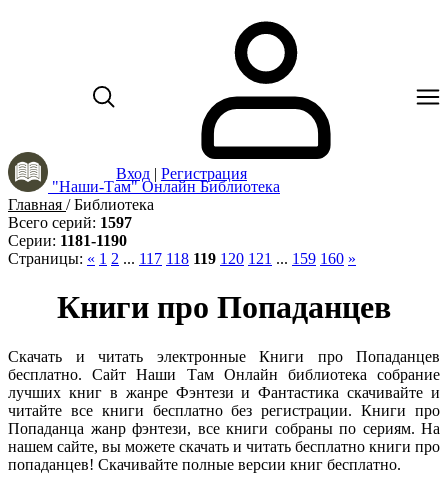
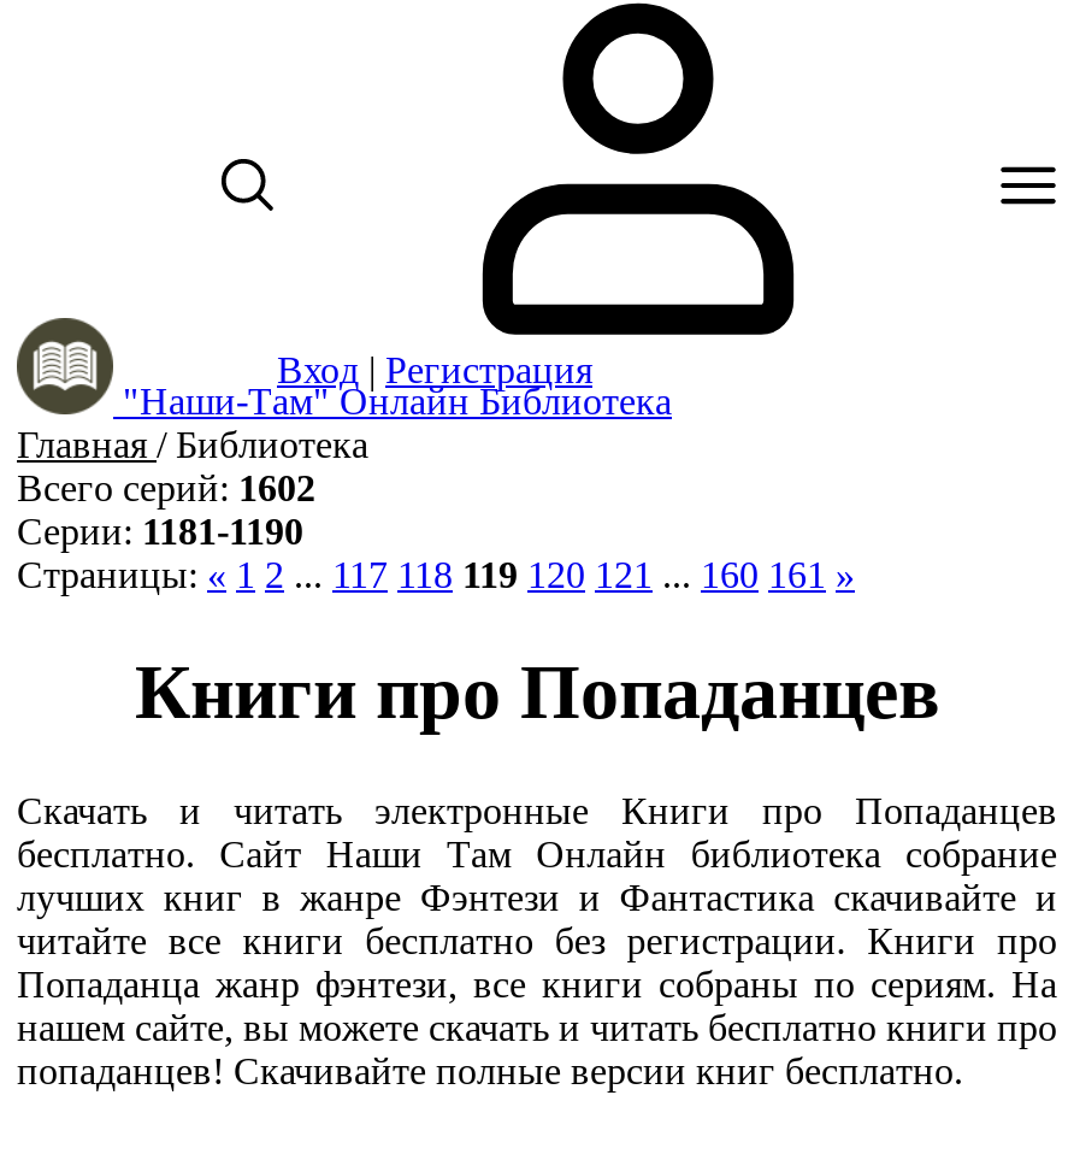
- Всего серий: 1597
+ Всего серий: 1602

- Страницы: « 1 2 ... 117 118 119 120 121 ... 159 160 »
+ Страницы: « 1 2 ... 117 118 119 120 121 ... 160 161 »
